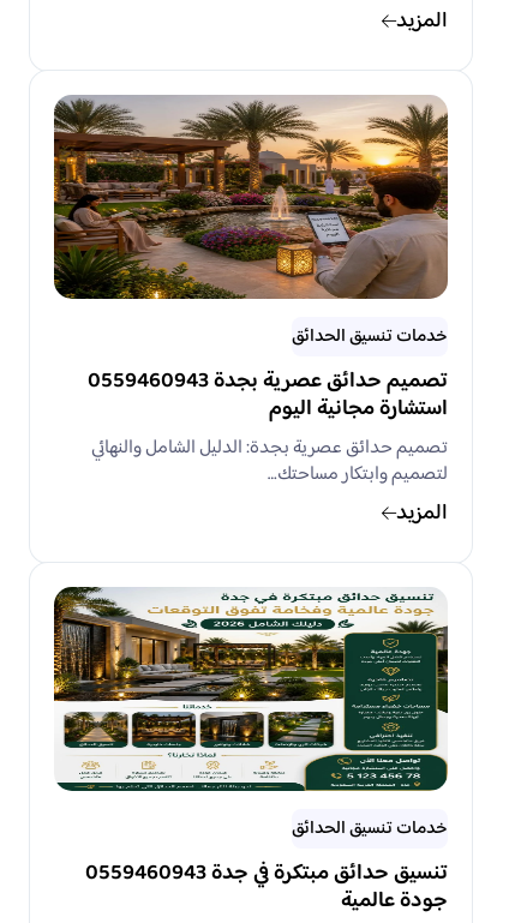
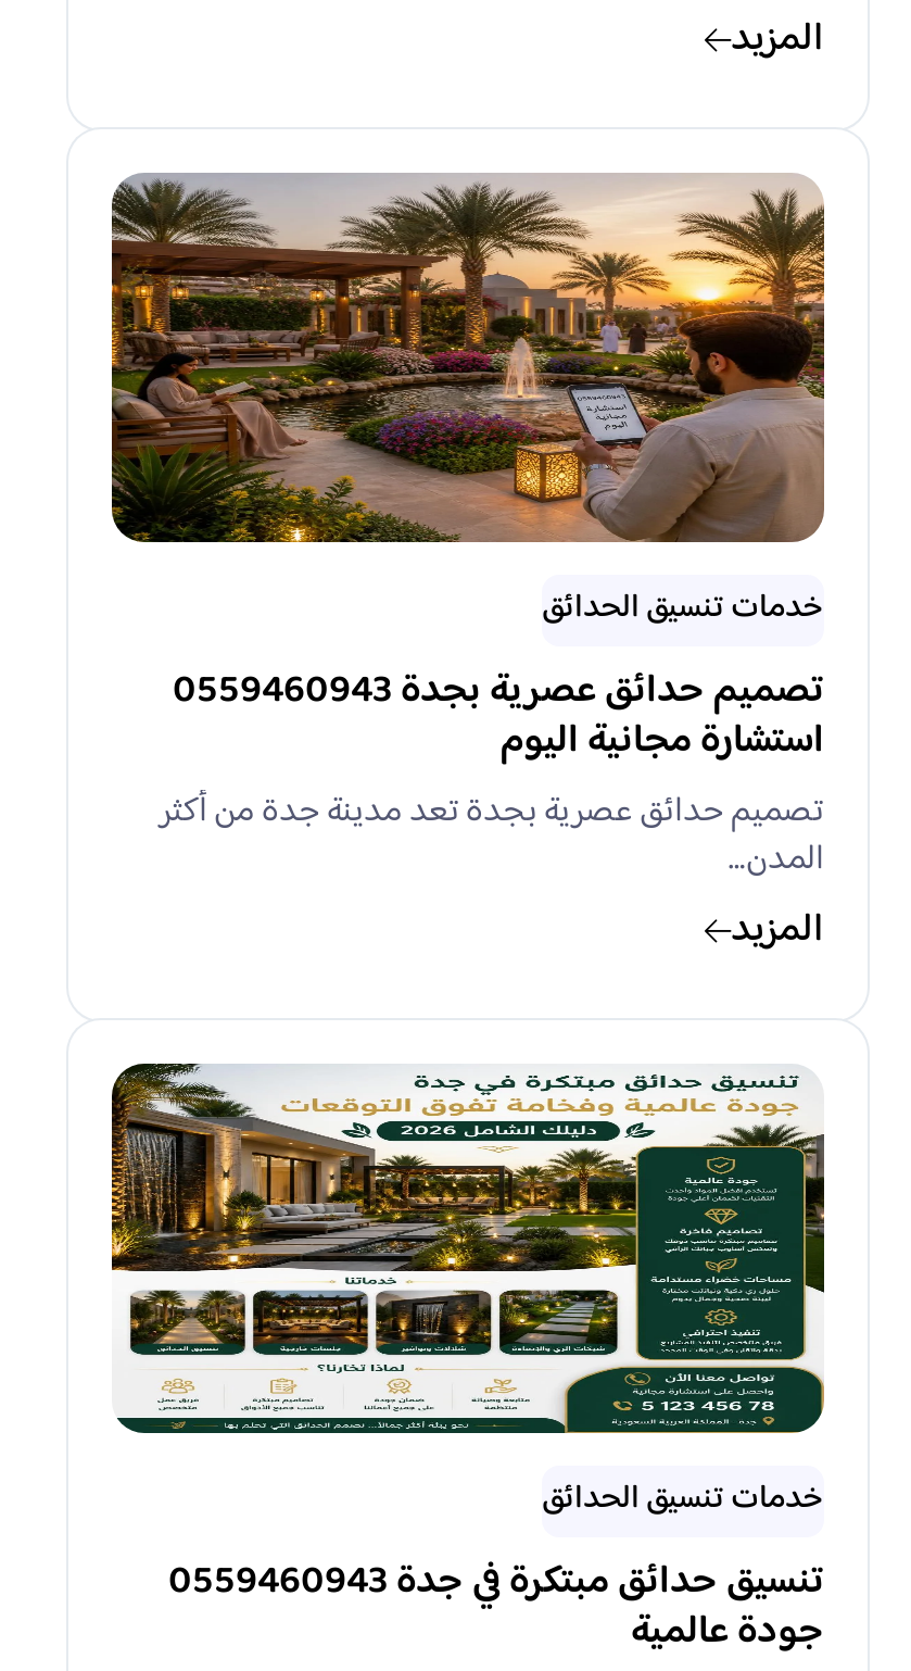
- تصميم حدائق عصرية بجدة: الدليل الشامل والنهائي
- لتصميم وابتكار مساحتك…
+ تصميم حدائق عصرية بجدة تعد مدينة جدة من أكثر
+ المدن…
